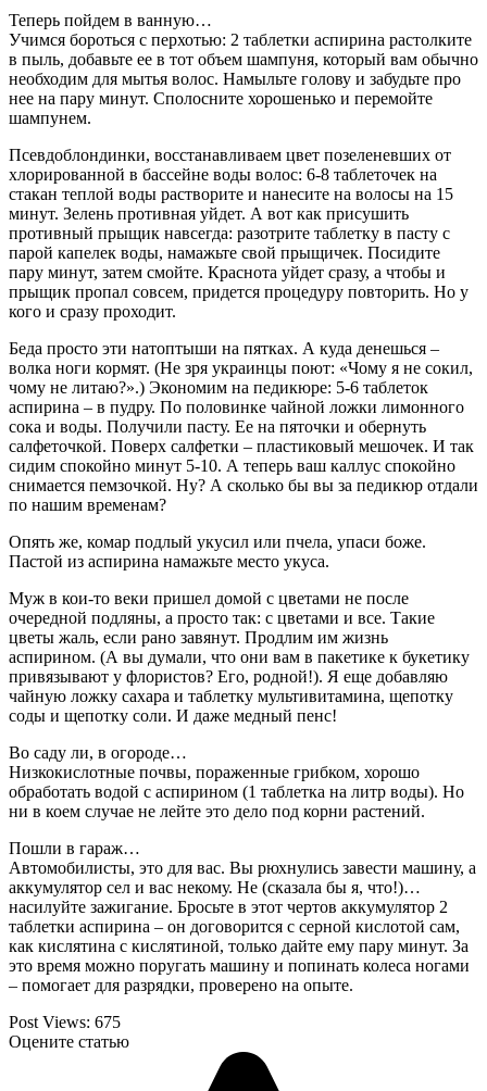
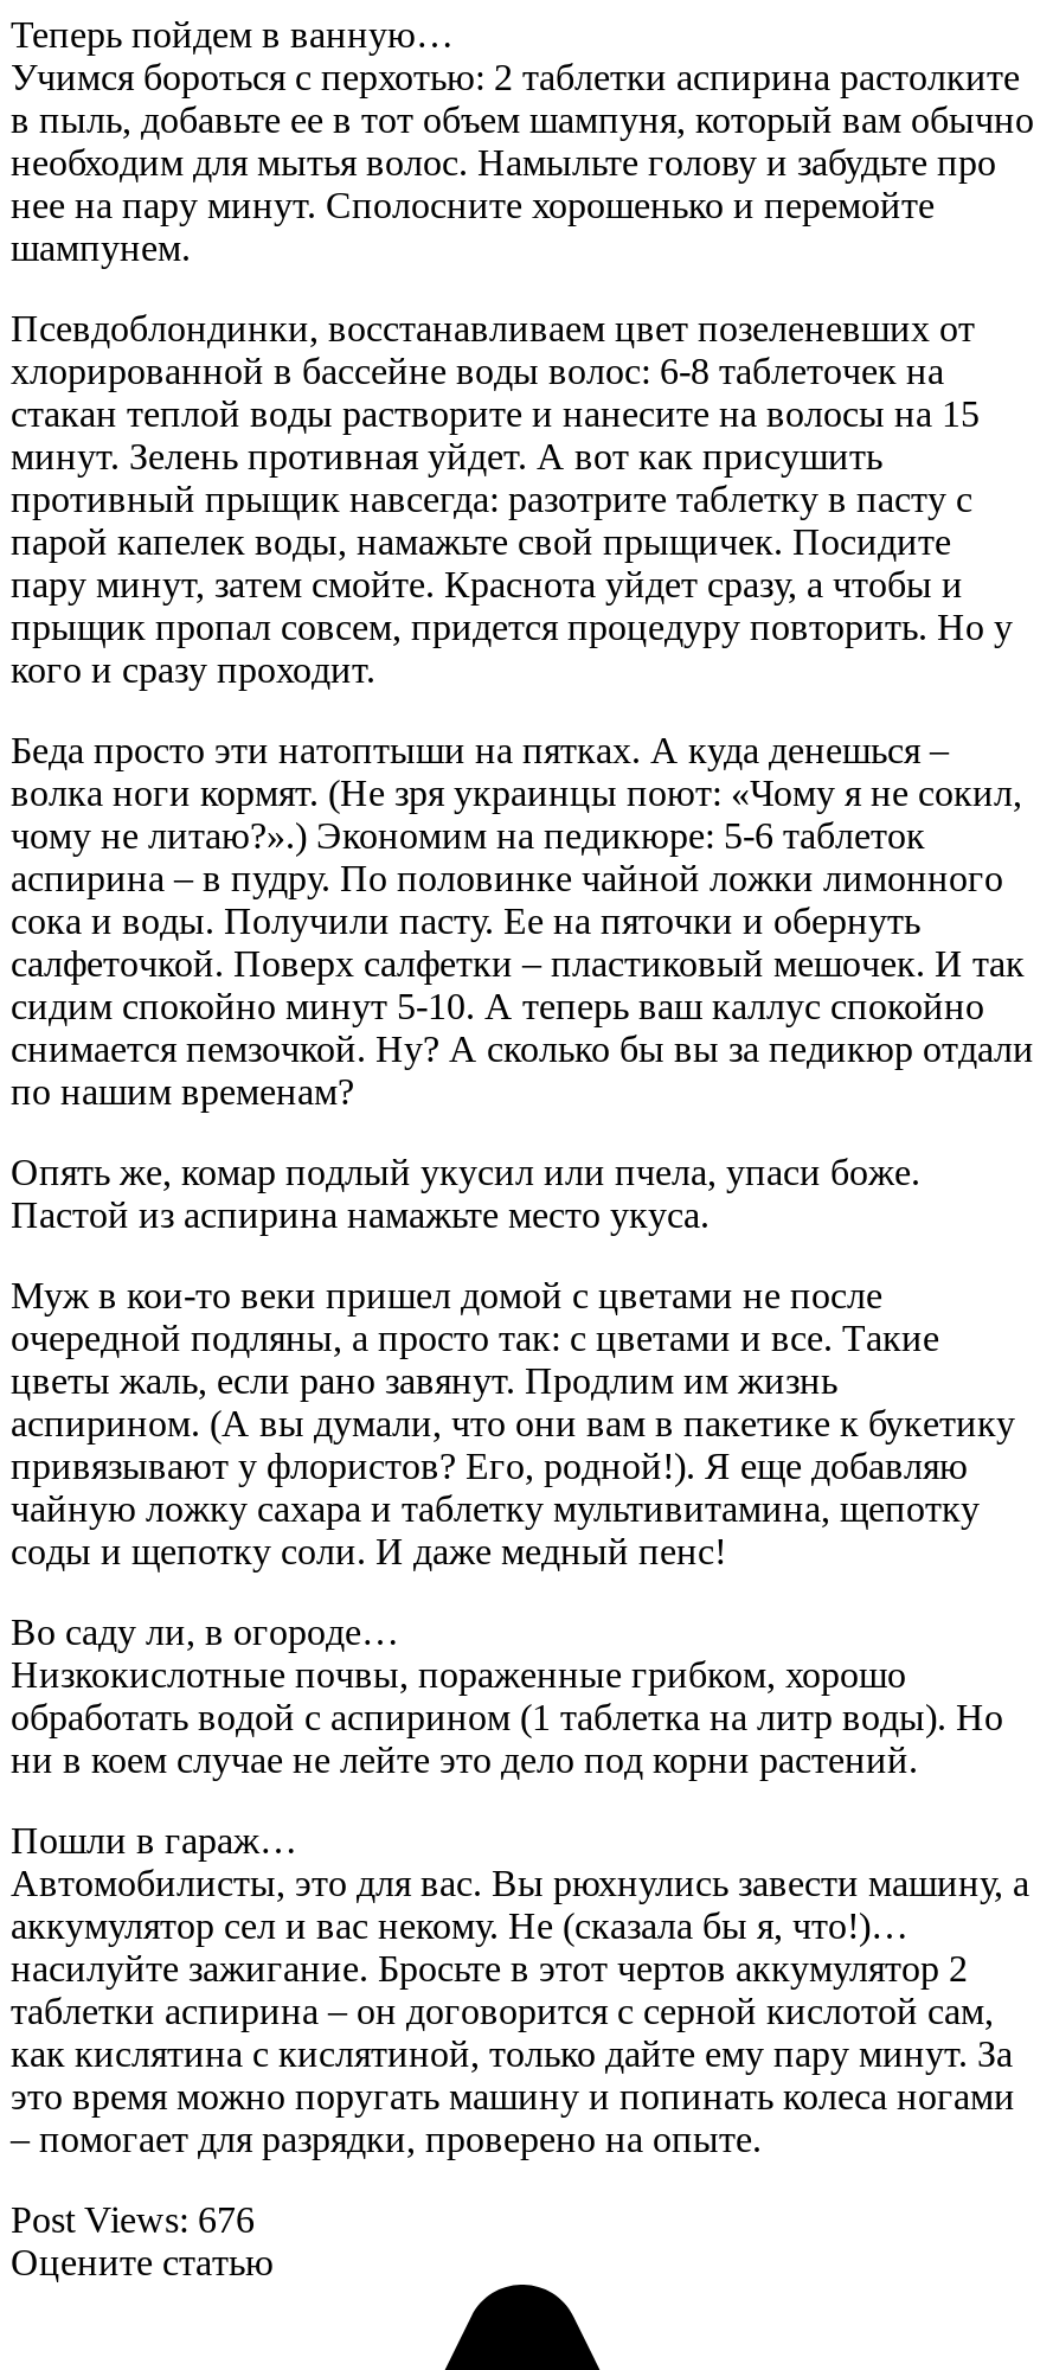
- Post Views: 675
+ Post Views: 676
